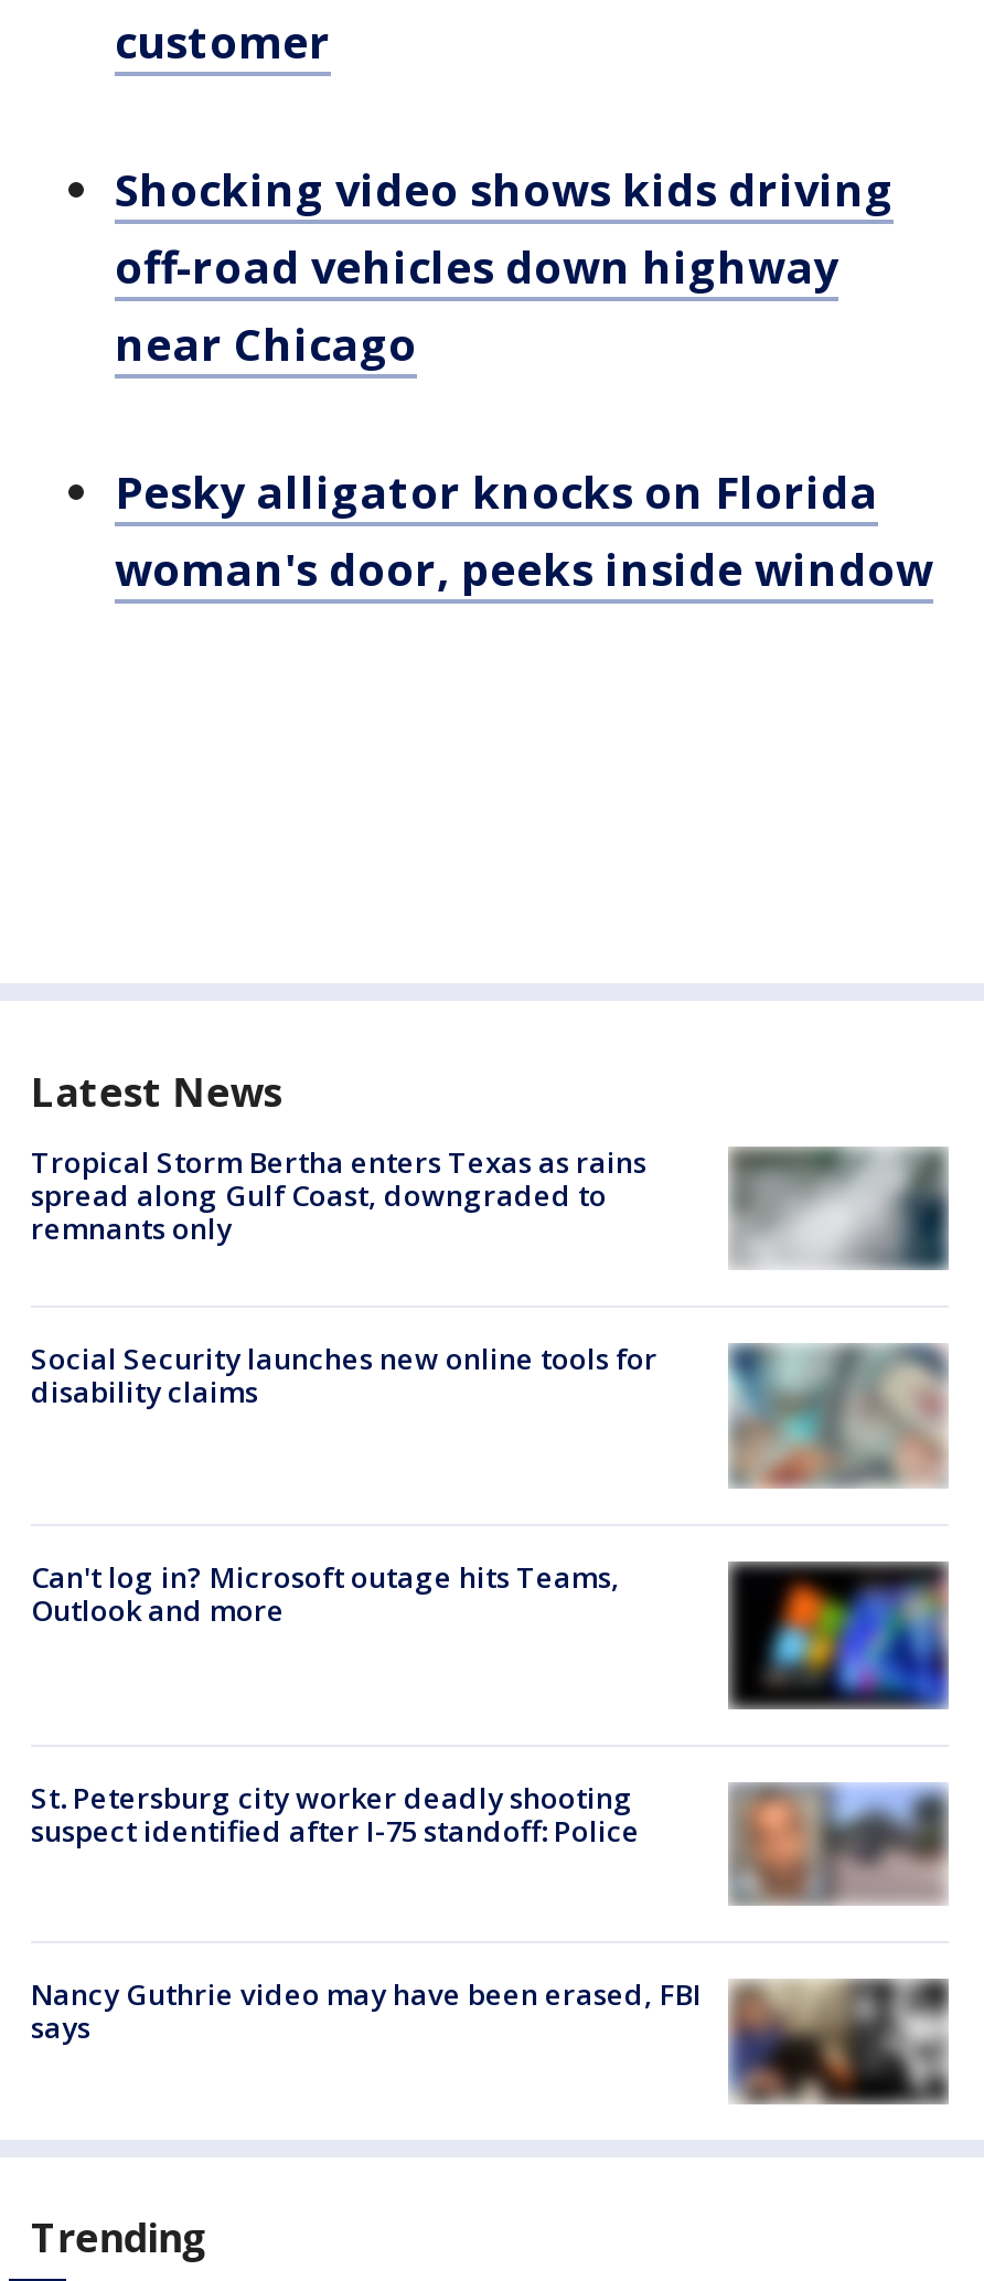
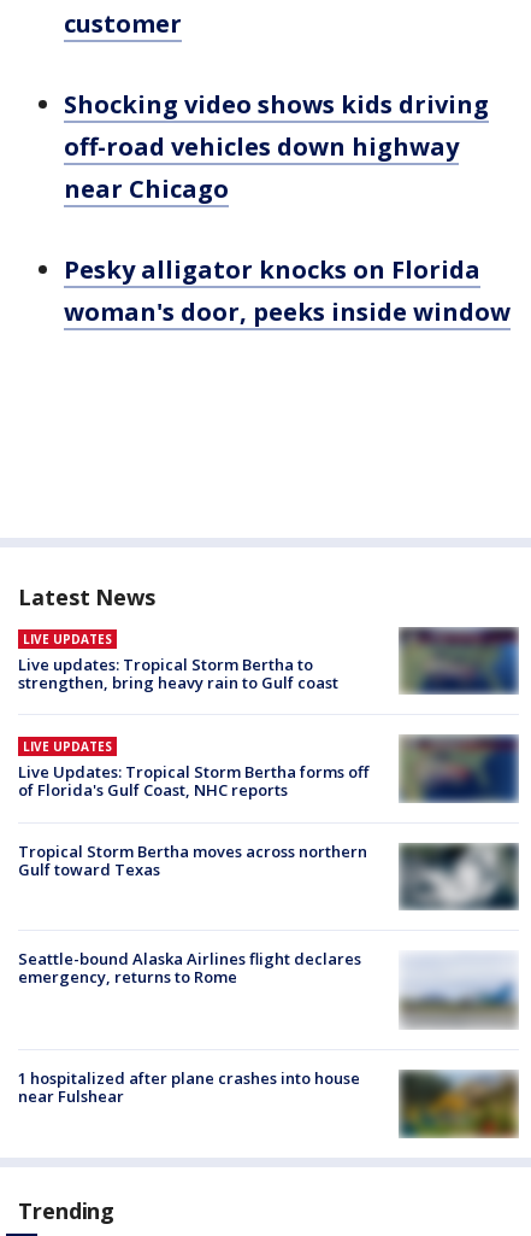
- Tropical Storm Bertha enters Texas as rains
- spread along Gulf Coast, downgraded to
- remnants only
+ LIVE UPDATES
+ Live updates: Tropical Storm Bertha to
+ strengthen, bring heavy rain to Gulf coast

- [image]
+ [image]

- [image]
- Social Security launches new online tools for
- disability claims
+ [image]
+ LIVE UPDATES
+ Live Updates: Tropical Storm Bertha forms off
+ of Florida's Gulf Coast, NHC reports

- Can't log in? Microsoft outage hits Teams,
- Outlook and more
+ Tropical Storm Bertha moves across northern
+ Gulf toward Texas

- [image]
+ [image]

- [image]
- St. Petersburg city worker deadly shooting
- suspect identified after I-75 standoff: Police
+ [image]
+ Seattle-bound Alaska Airlines flight declares
+ emergency, returns to Rome

- [image]
- Nancy Guthrie video may have been erased, FBI
- says
+ [image]
+ 1 hospitalized after plane crashes into house
+ near Fulshear
